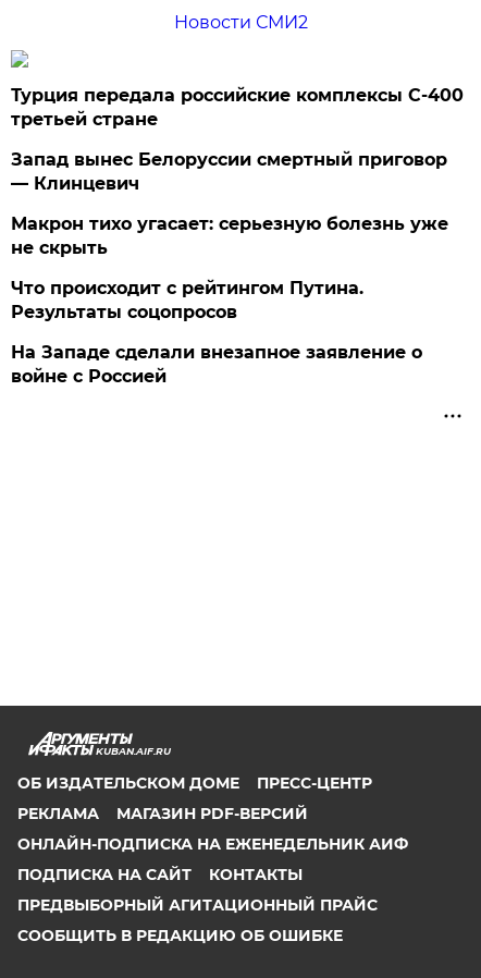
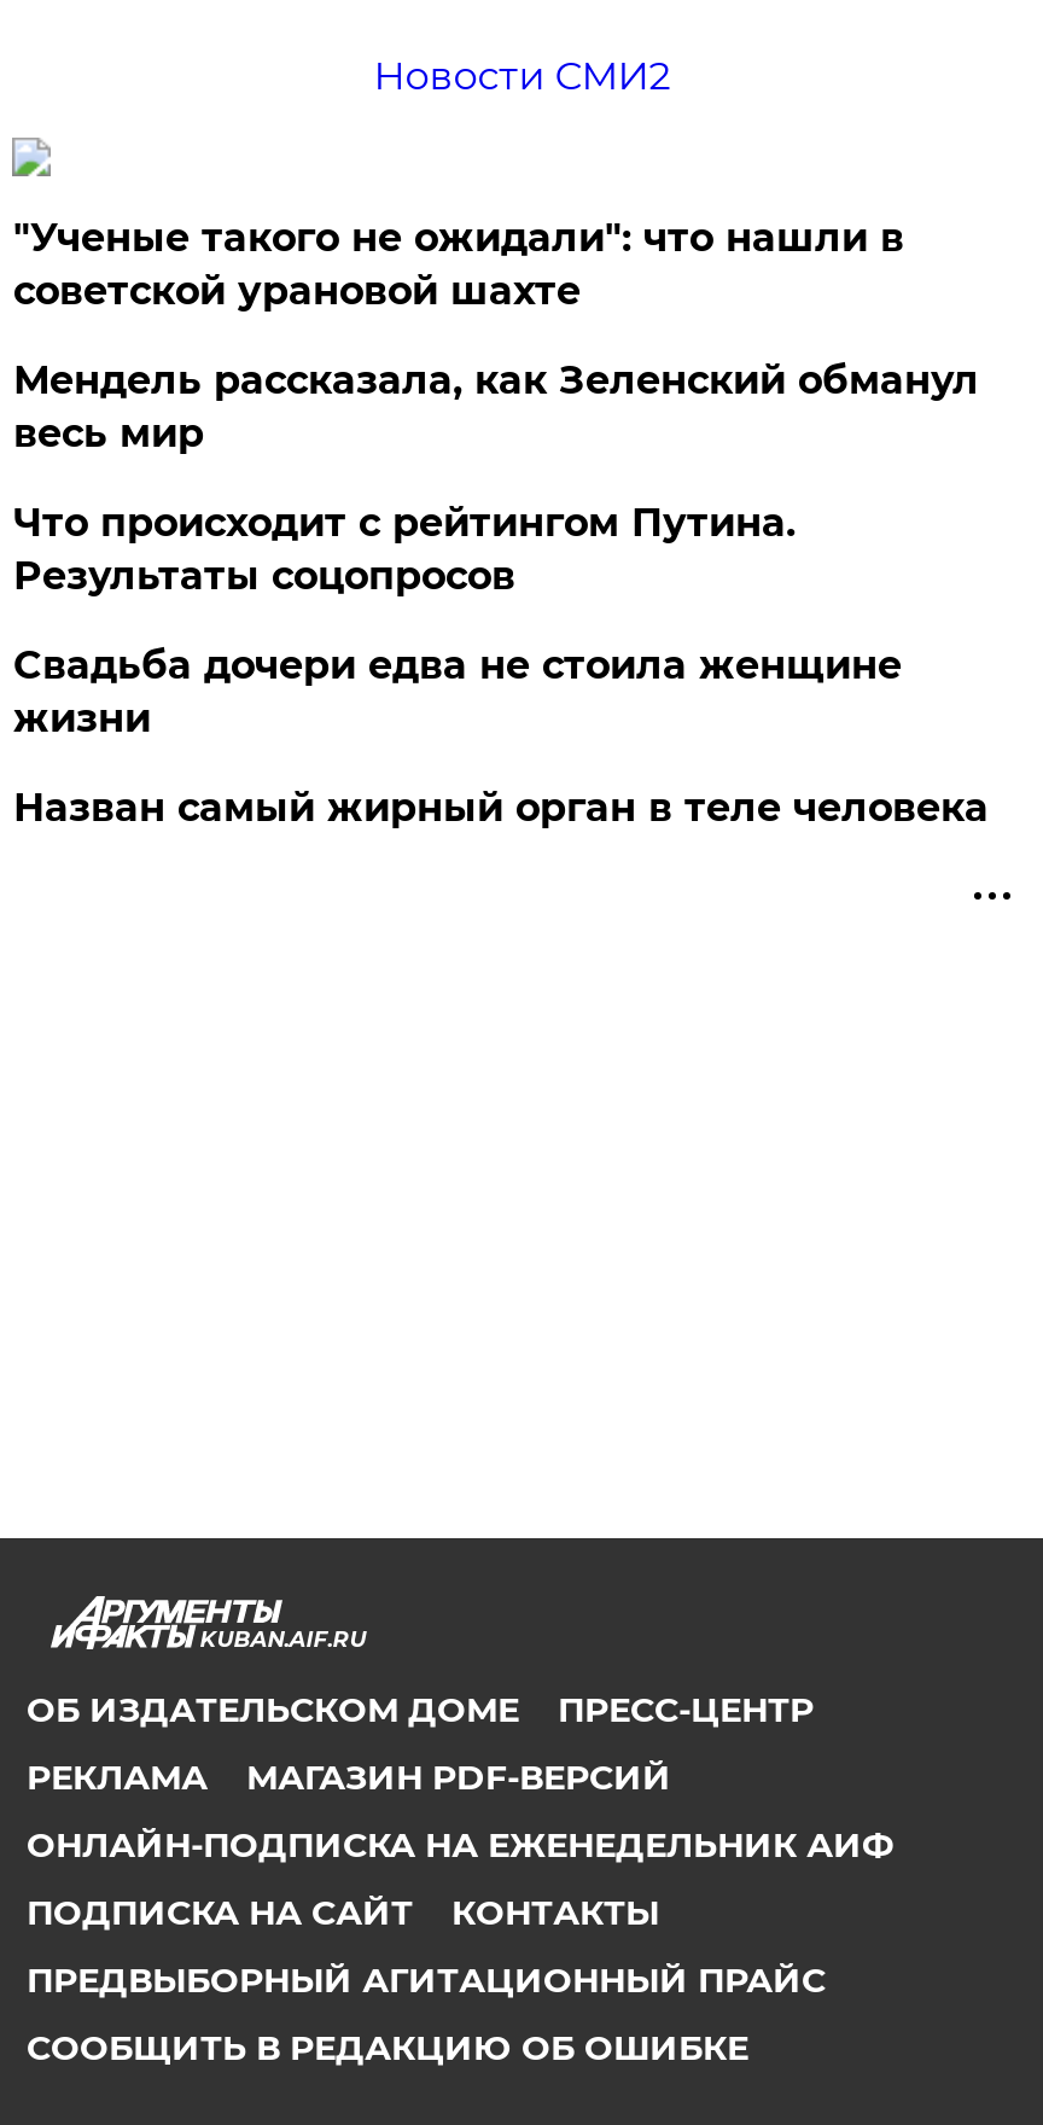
- Турция передала российские комплексы С-400
- третьей стране
- Запад вынес Белоруссии смертный приговор
- — Клинцевич
- Макрон тихо угасает: серьезную болезнь уже
- не скрыть
+ "Ученые такого не ожидали": что нашли в
+ советской урановой шахте
+ Мендель рассказала, как Зеленский обманул
+ весь мир

moved up: Что происходит с рейтингом Путина. | Результаты соцопросов

- На Западе сделали внезапное заявление о
- войне с Россией
+ Свадьба дочери едва не стоила женщине
+ жизни
+ Назван самый жирный орган в теле человека
